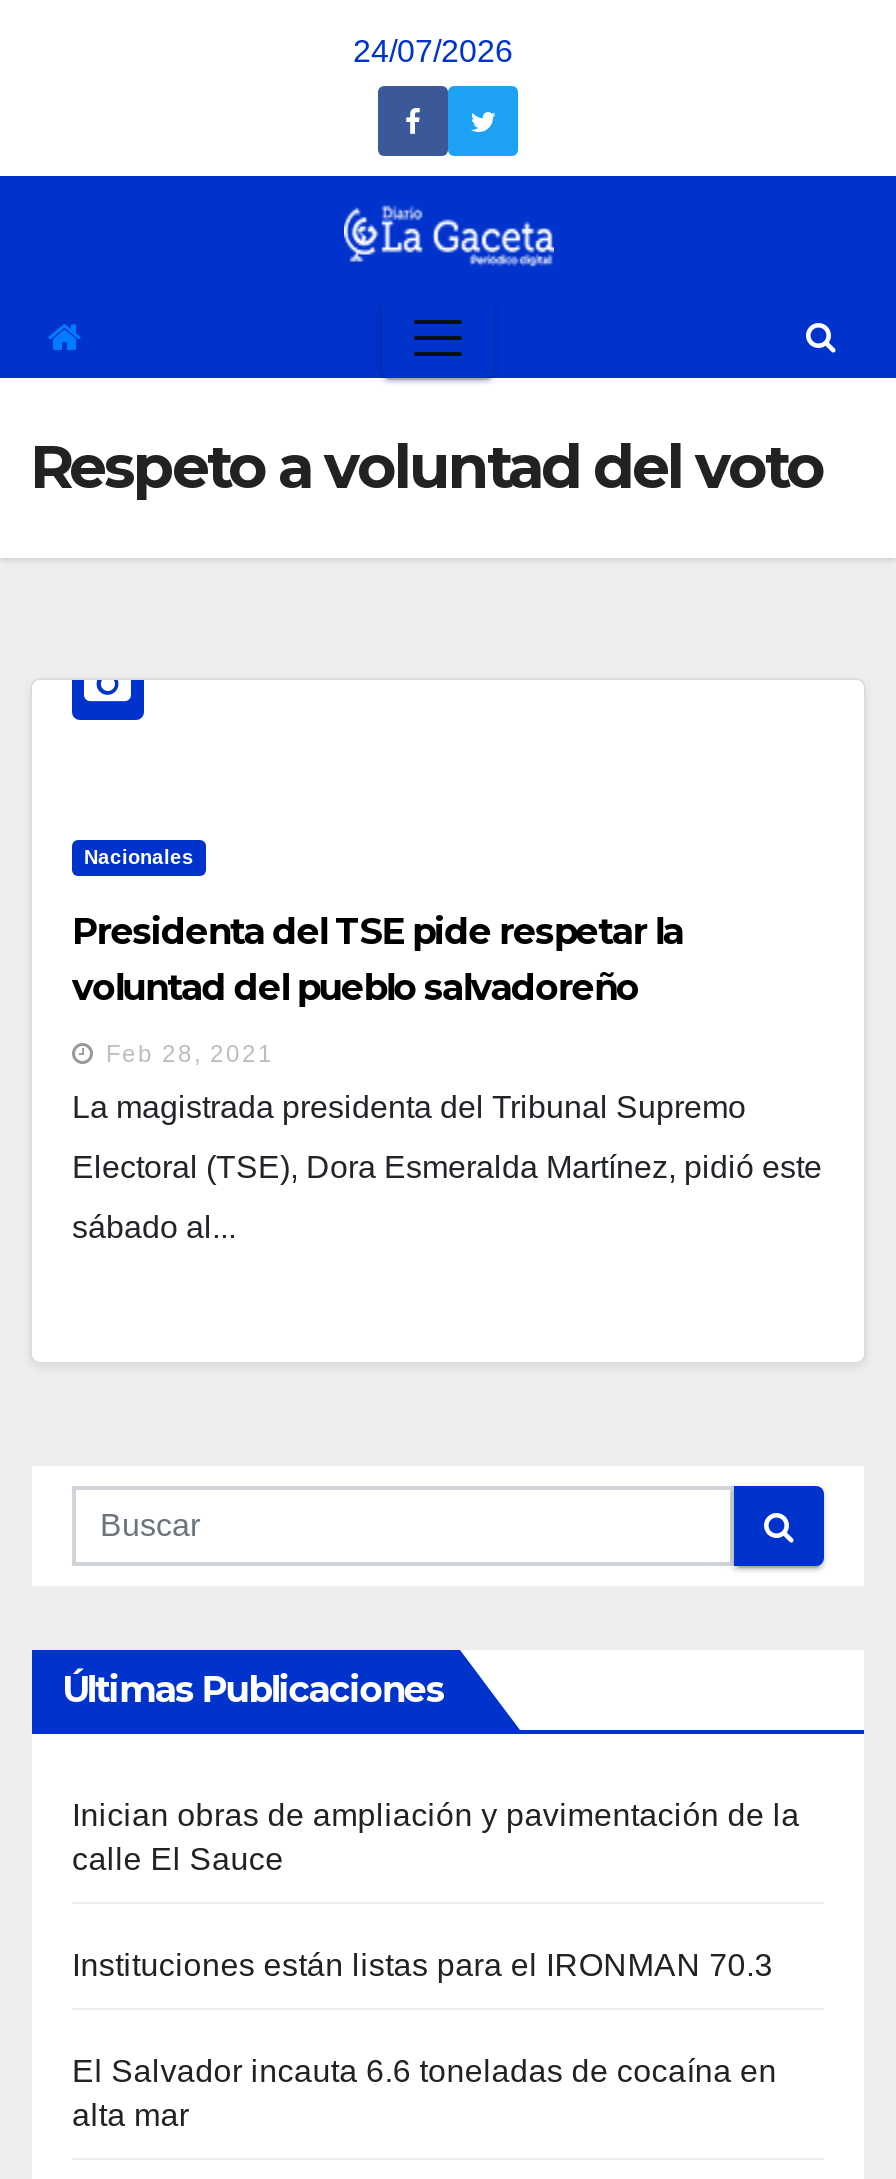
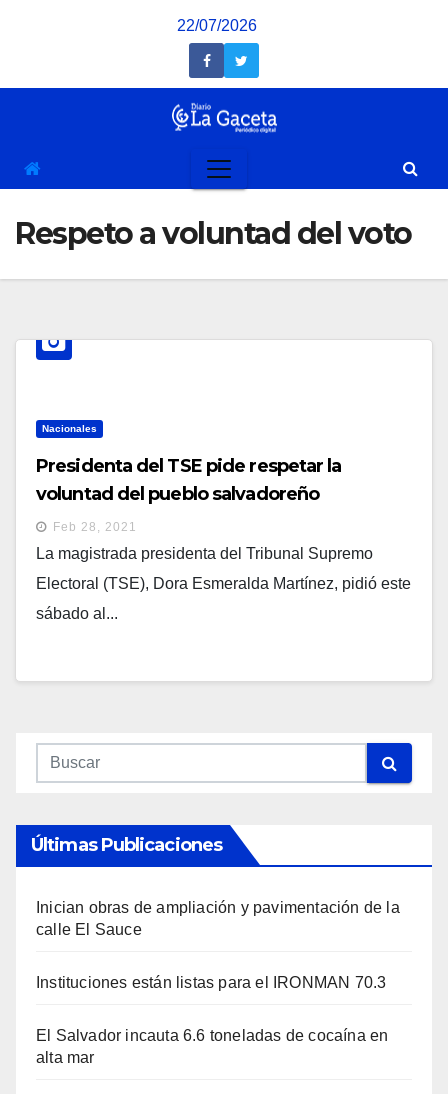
- 24/07/2026
+ 22/07/2026
